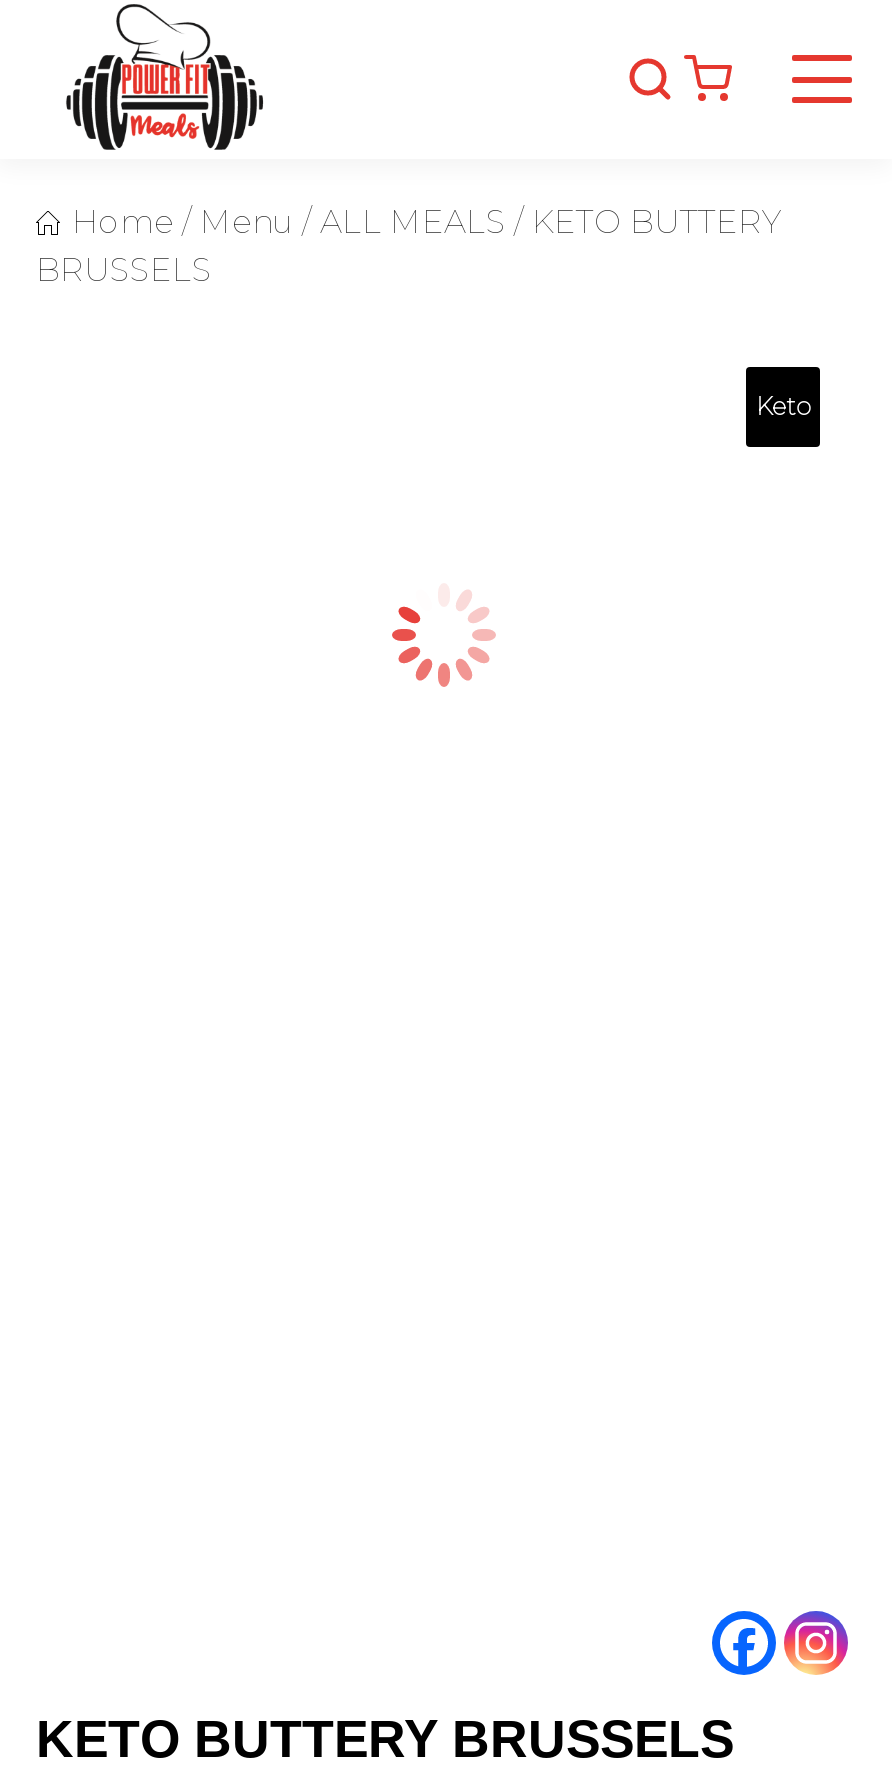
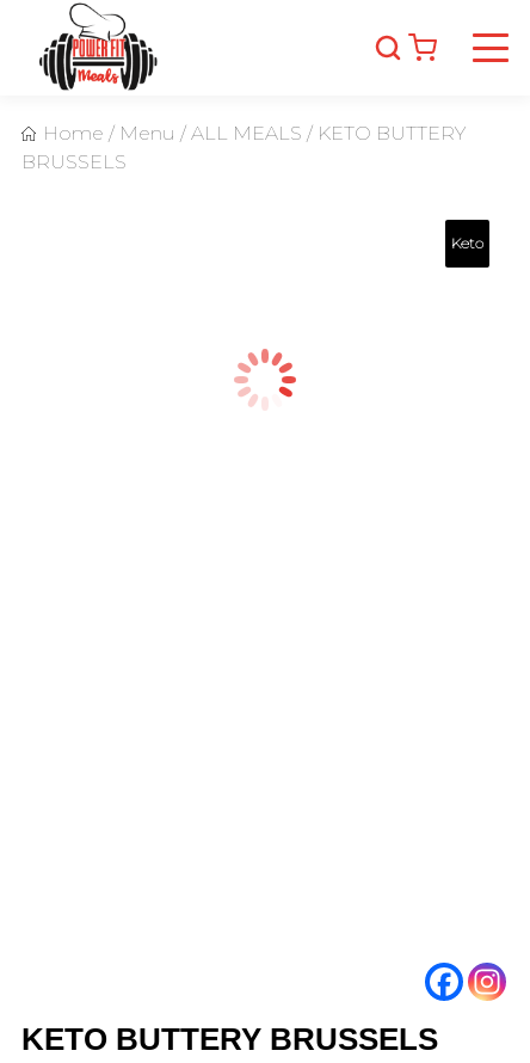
- [image]
+ [image]
